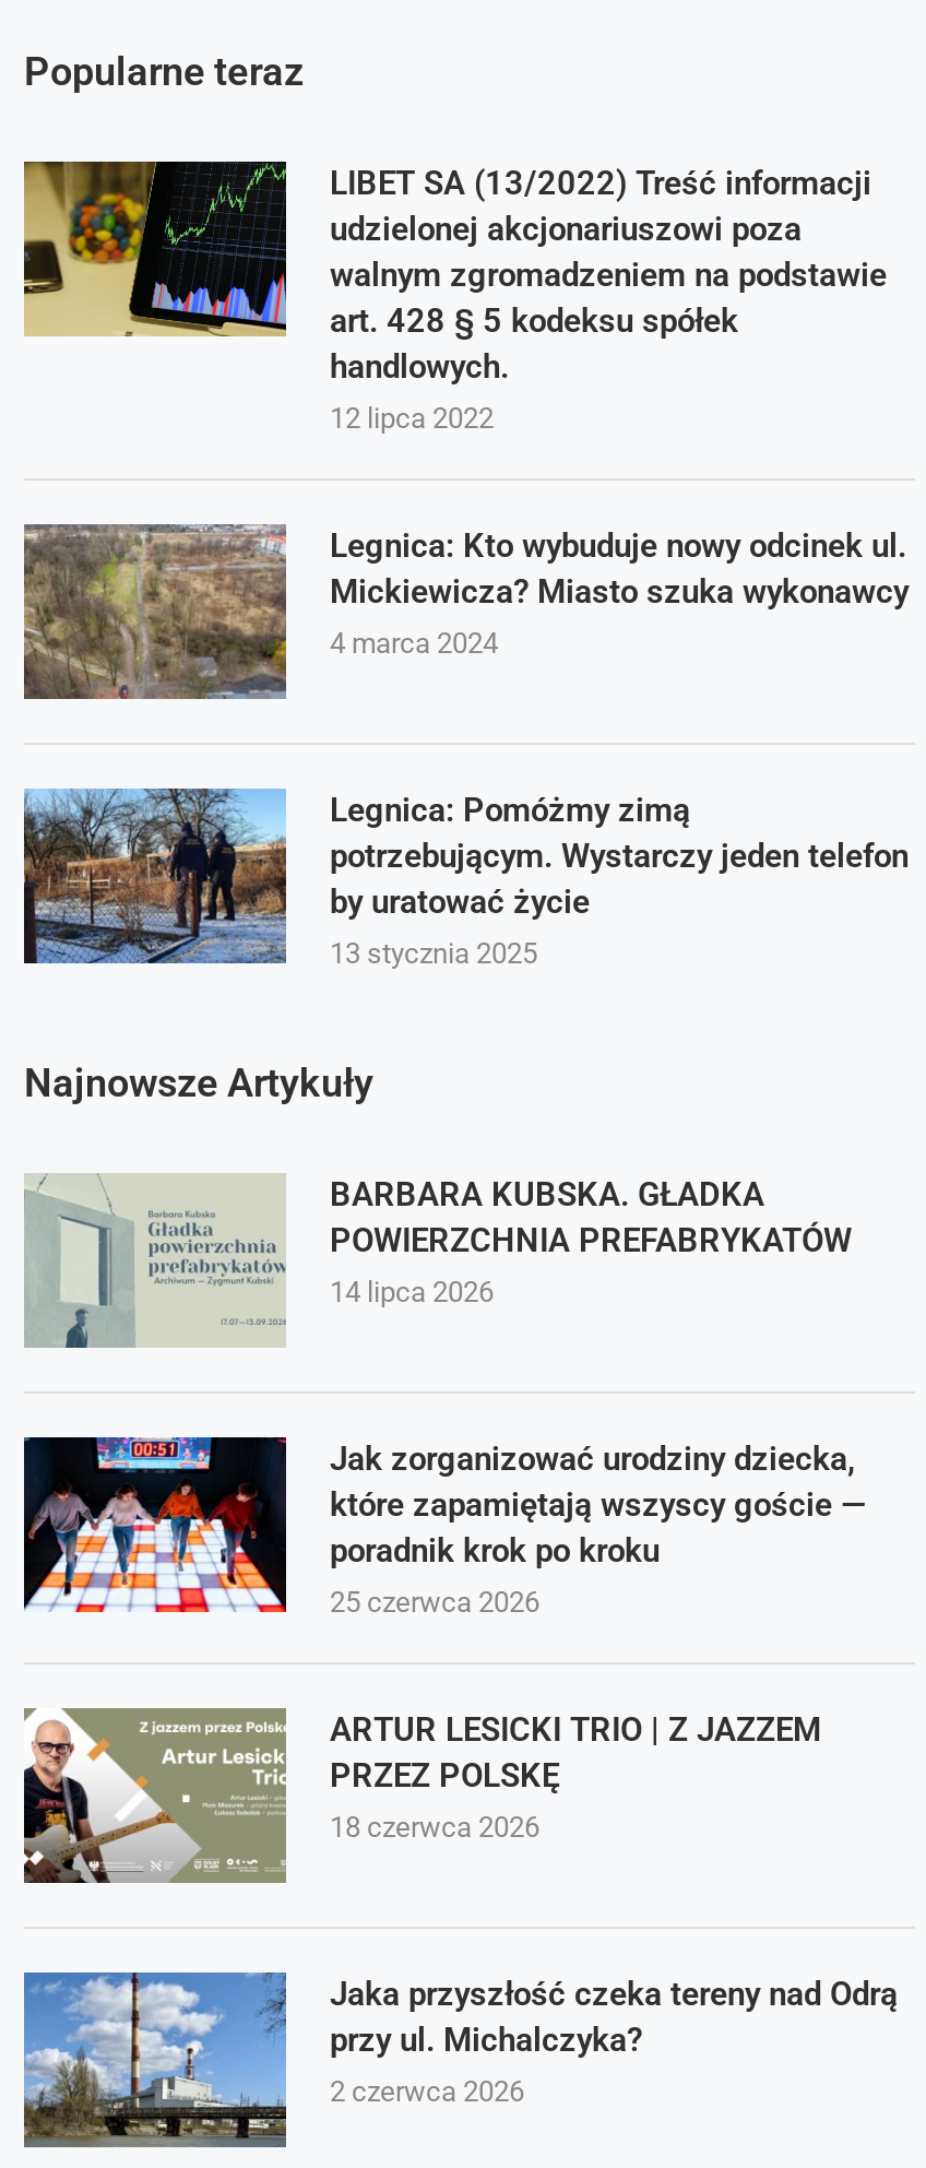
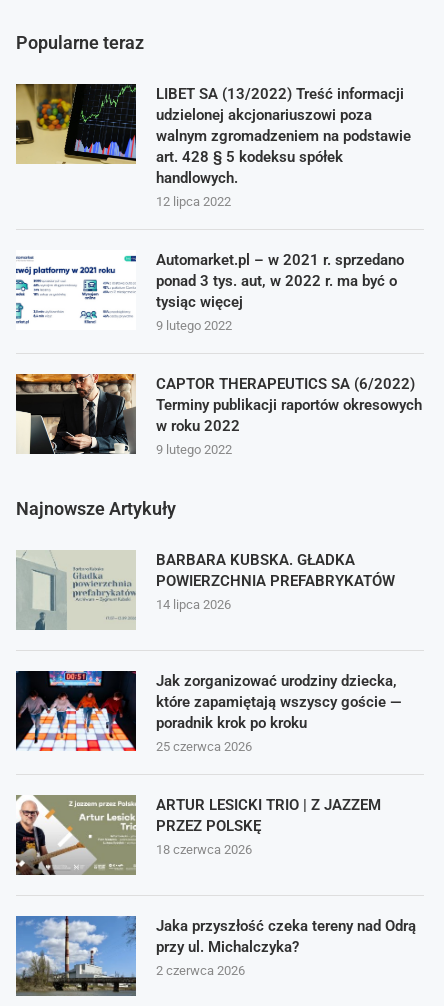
- [image]
- Legnica: Kto wybuduje nowy odcinek ul.
- Mickiewicza? Miasto szuka wykonawcy
- 4 marca 2024
+ [image]
+ Automarket.pl – w 2021 r. sprzedano
+ ponad 3 tys. aut, w 2022 r. ma być o
+ tysiąc więcej
+ 9 lutego 2022

- [image]
- Legnica: Pomóżmy zimą
- potrzebującym. Wystarczy jeden telefon
- by uratować życie
- 13 stycznia 2025
+ [image]
+ CAPTOR THERAPEUTICS SA (6/2022)
+ Terminy publikacji raportów okresowych
+ w roku 2022
+ 9 lutego 2022
